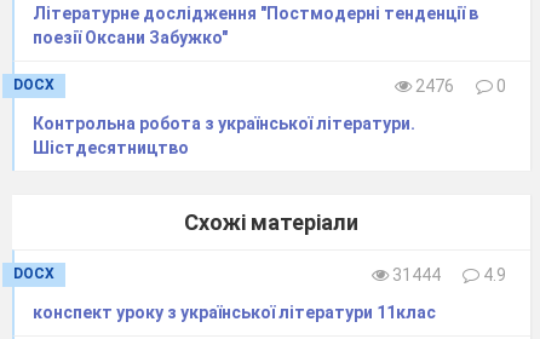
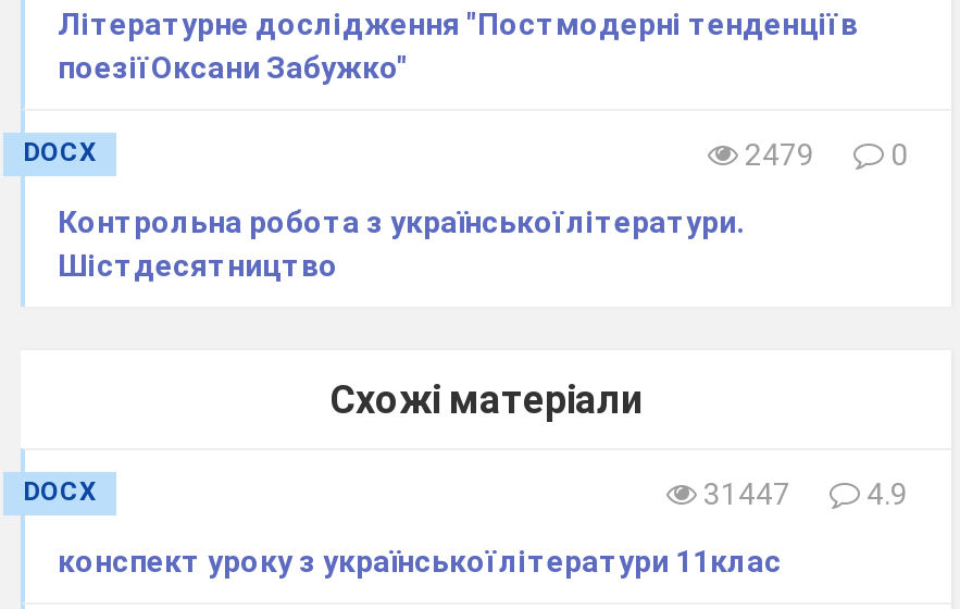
- 2476
+ 2479

- 31444 4.9
+ 31447 4.9
